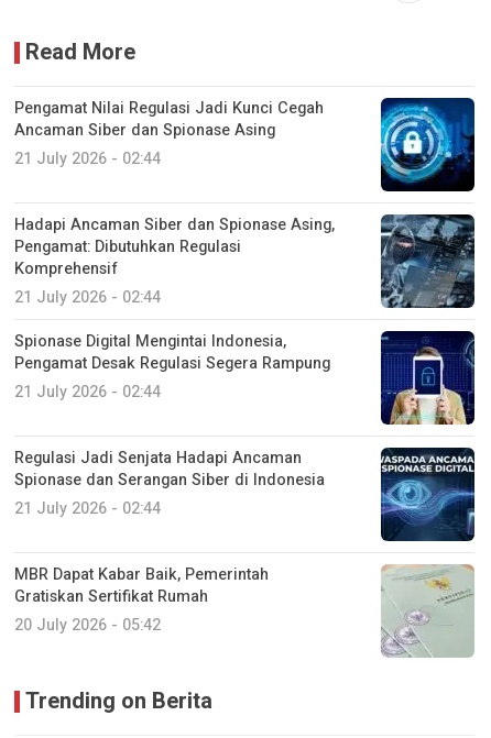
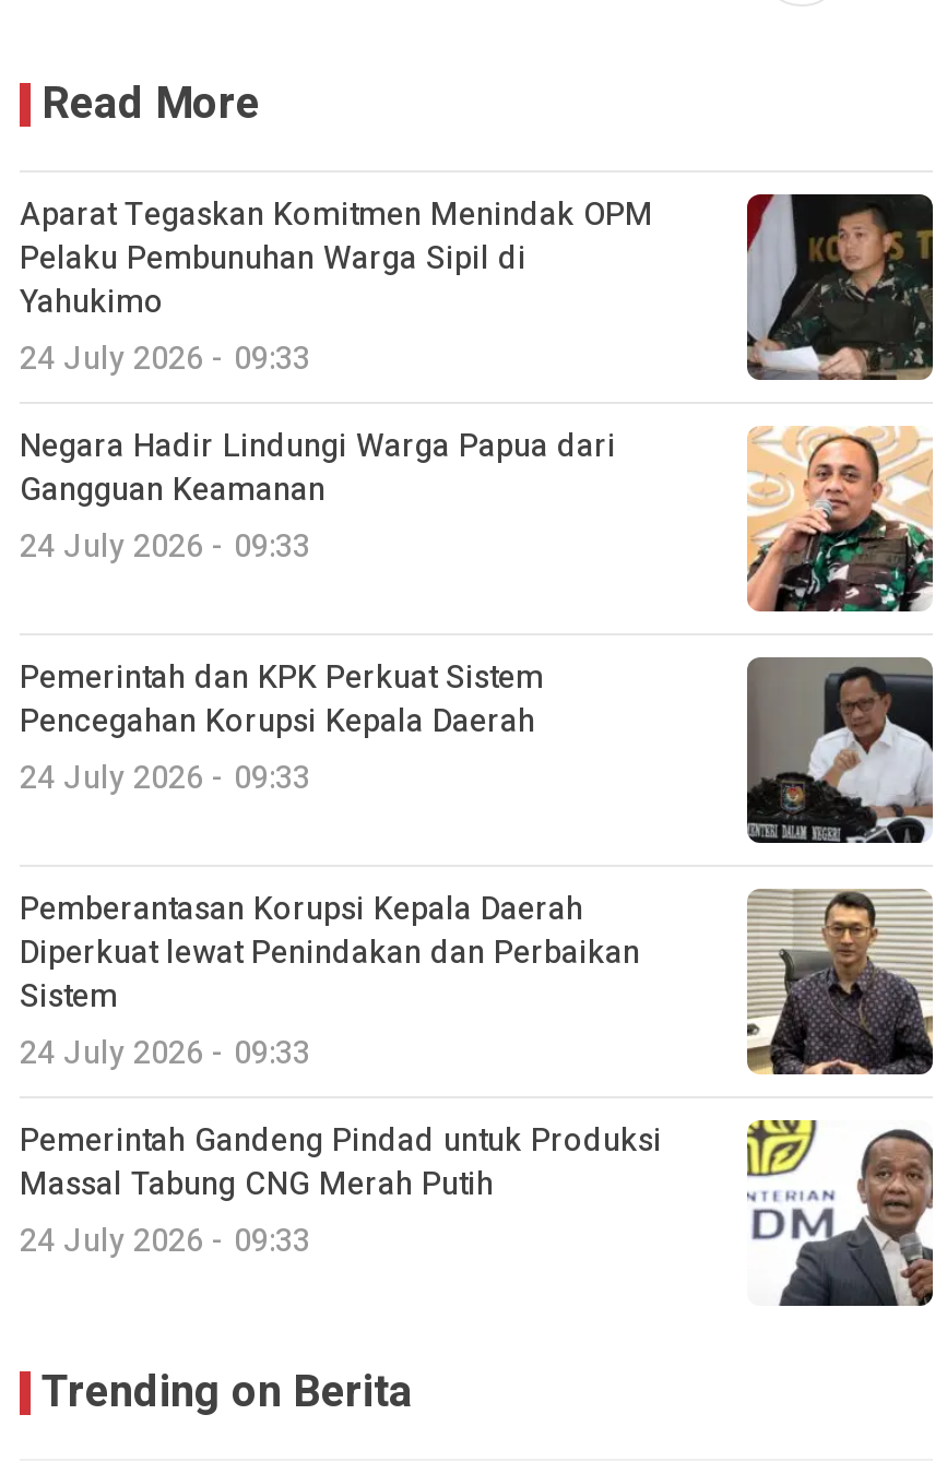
- Pengamat Nilai Regulasi Jadi Kunci Cegah
- Ancaman Siber dan Spionase Asing
- 21 July 2026 - 02:44
+ Aparat Tegaskan Komitmen Menindak OPM
+ Pelaku Pembunuhan Warga Sipil di
+ Yahukimo
+ 24 July 2026 - 09:33

- [image]
+ [image]

- Hadapi Ancaman Siber dan Spionase Asing,
- Pengamat: Dibutuhkan Regulasi
- Komprehensif
- 21 July 2026 - 02:44
+ Negara Hadir Lindungi Warga Papua dari
+ Gangguan Keamanan
+ 24 July 2026 - 09:33

- [image]
+ [image]

- Spionase Digital Mengintai Indonesia,
- Pengamat Desak Regulasi Segera Rampung
- 21 July 2026 - 02:44
+ Pemerintah dan KPK Perkuat Sistem
+ Pencegahan Korupsi Kepala Daerah
+ 24 July 2026 - 09:33

- [image]
+ [image]

- Regulasi Jadi Senjata Hadapi Ancaman
- Spionase dan Serangan Siber di Indonesia
- 21 July 2026 - 02:44
+ Pemberantasan Korupsi Kepala Daerah
+ Diperkuat lewat Penindakan dan Perbaikan
+ Sistem
+ 24 July 2026 - 09:33

- [image]
+ [image]

- MBR Dapat Kabar Baik, Pemerintah
- Gratiskan Sertifikat Rumah
- 20 July 2026 - 05:42
+ Pemerintah Gandeng Pindad untuk Produksi
+ Massal Tabung CNG Merah Putih
+ 24 July 2026 - 09:33

- [image]
+ [image]
